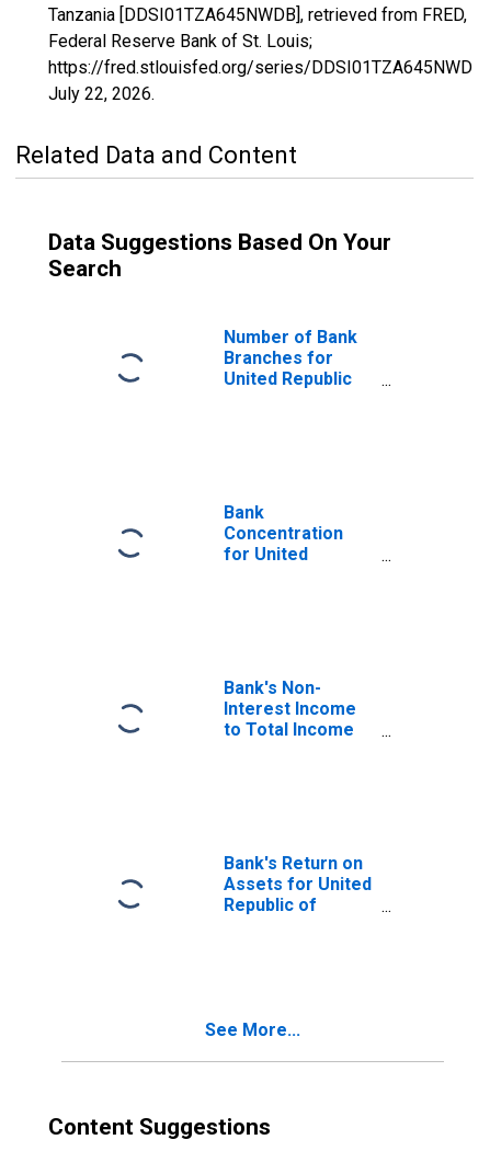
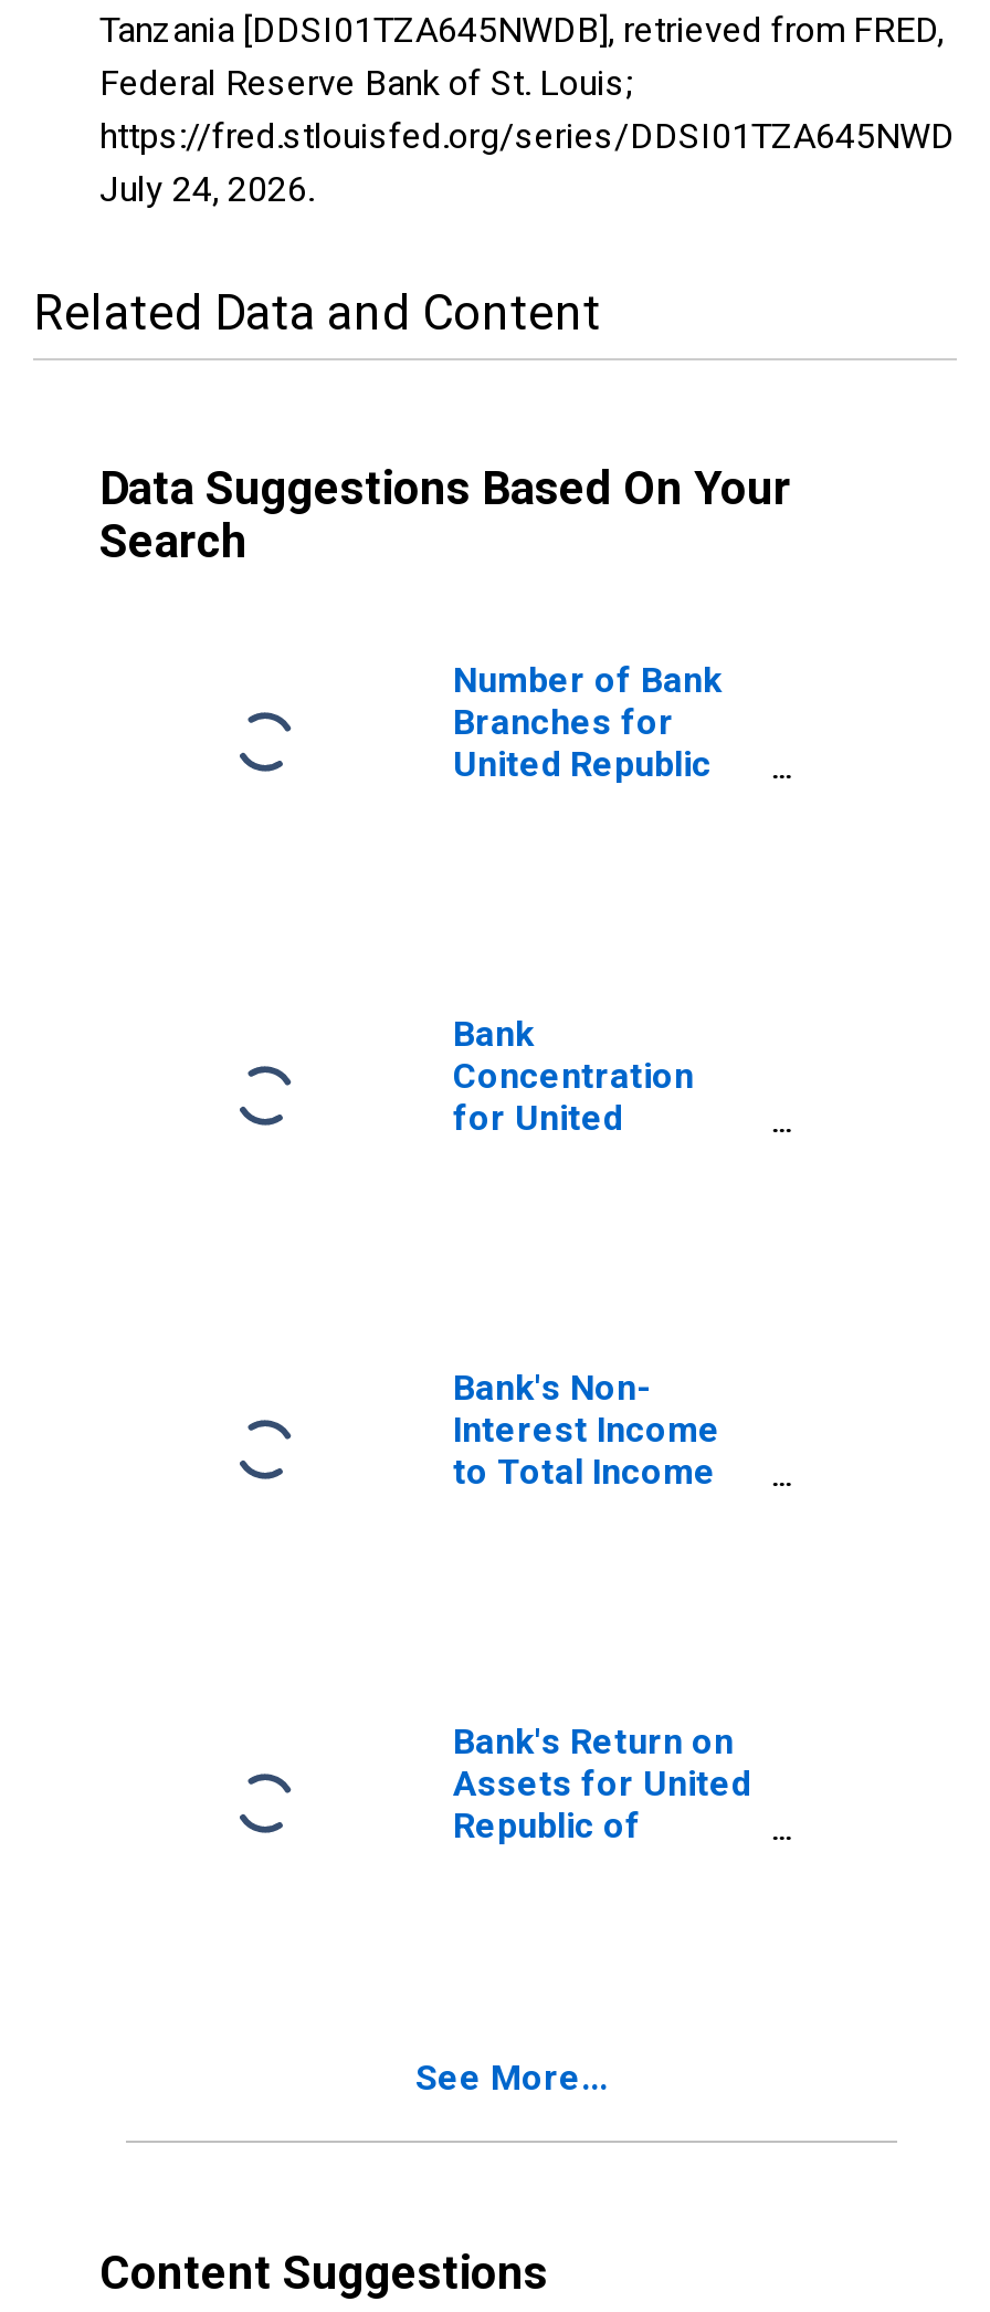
- July 22, 2026.
+ July 24, 2026.
